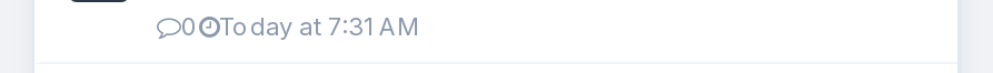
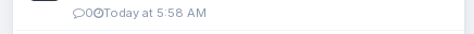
- 0 Today at 7:31 AM
+ 0 Today at 5:58 AM
